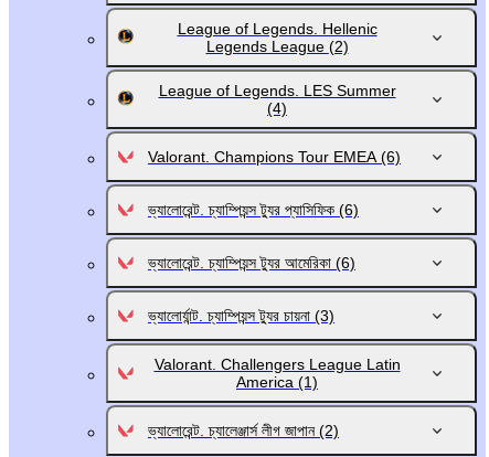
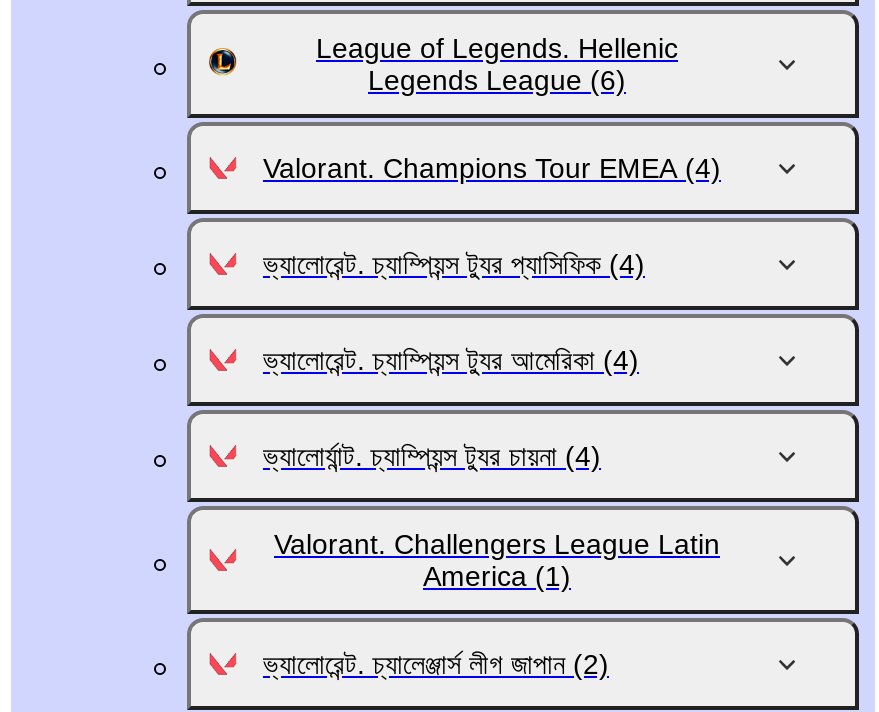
- Legends League (2)
- League of Legends. LES Summer
- (4)
- Valorant. Champions Tour EMEA (6)
- ভ্যালোরেন্ট. চ্যাম্পিয়ন্স ট্যুর প্যাসিফিক (6)
- ভ্যালোরেন্ট. চ্যাম্পিয়ন্স ট্যুর আমেরিকা (6)
- ভ্যালোর্যান্ট. চ্যাম্পিয়ন্স ট্যুর চায়না (3)
+ Legends League (6)
+ Valorant. Champions Tour EMEA (4)
+ ভ্যালোরেন্ট. চ্যাম্পিয়ন্স ট্যুর প্যাসিফিক (4)
+ ভ্যালোরেন্ট. চ্যাম্পিয়ন্স ট্যুর আমেরিকা (4)
+ ভ্যালোর্যান্ট. চ্যাম্পিয়ন্স ট্যুর চায়না (4)
